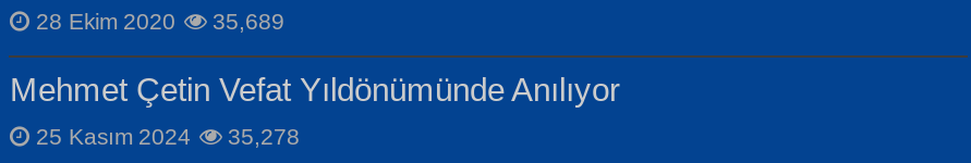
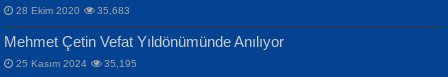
- 28 Ekim 2020 35,689
+ 28 Ekim 2020 35,683

- 25 Kasım 2024 35,278
+ 25 Kasım 2024 35,195
